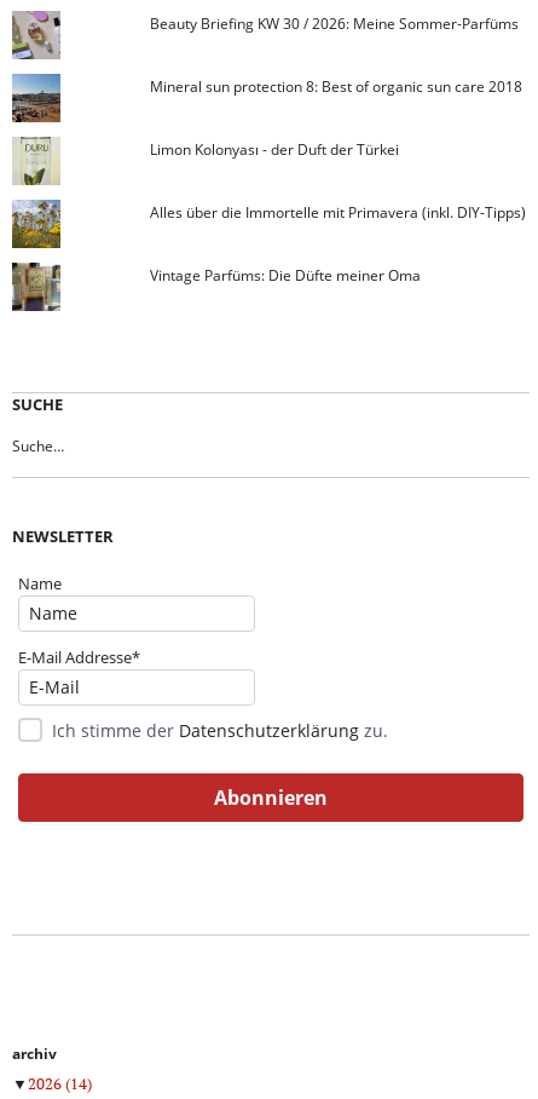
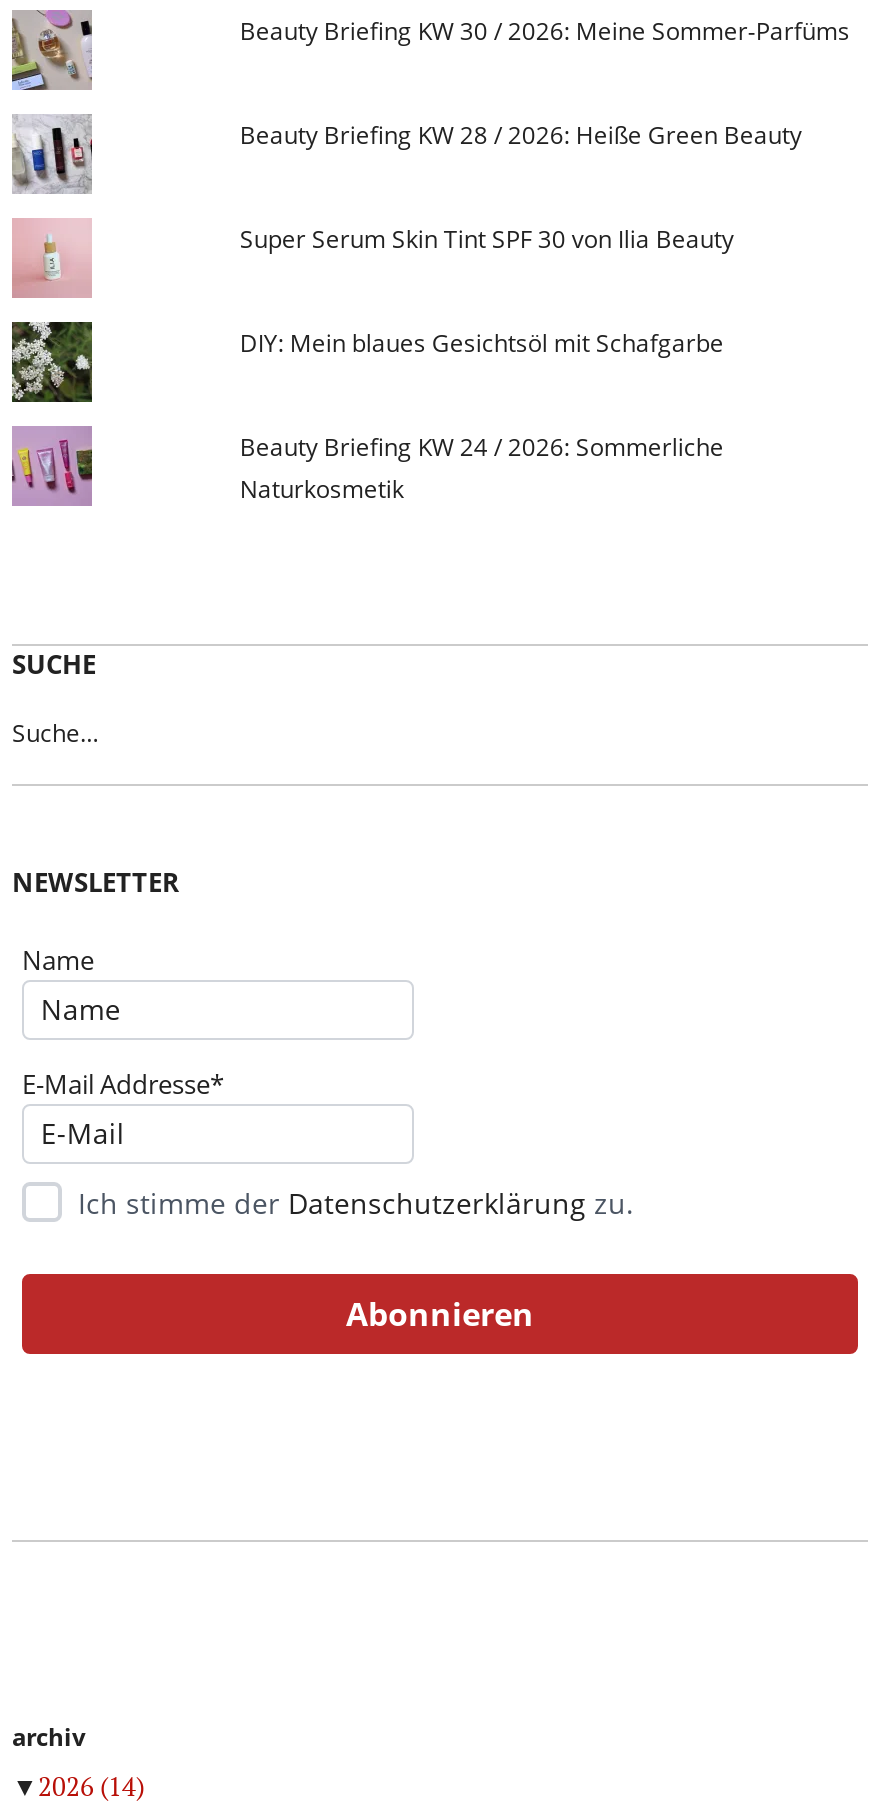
- [image]
+ [image]

- Mineral sun protection 8: Best of organic sun care 2018
+ Beauty Briefing KW 28 / 2026: Heiße Green Beauty

- [image]
+ [image]

- Limon Kolonyası - der Duft der Türkei
+ Super Serum Skin Tint SPF 30 von Ilia Beauty

- [image]
+ [image]

- Alles über die Immortelle mit Primavera (inkl. DIY-Tipps)
+ DIY: Mein blaues Gesichtsöl mit Schafgarbe

- [image]
+ [image]

- Vintage Parfüms: Die Düfte meiner Oma
+ Beauty Briefing KW 24 / 2026: Sommerliche
+ Naturkosmetik
